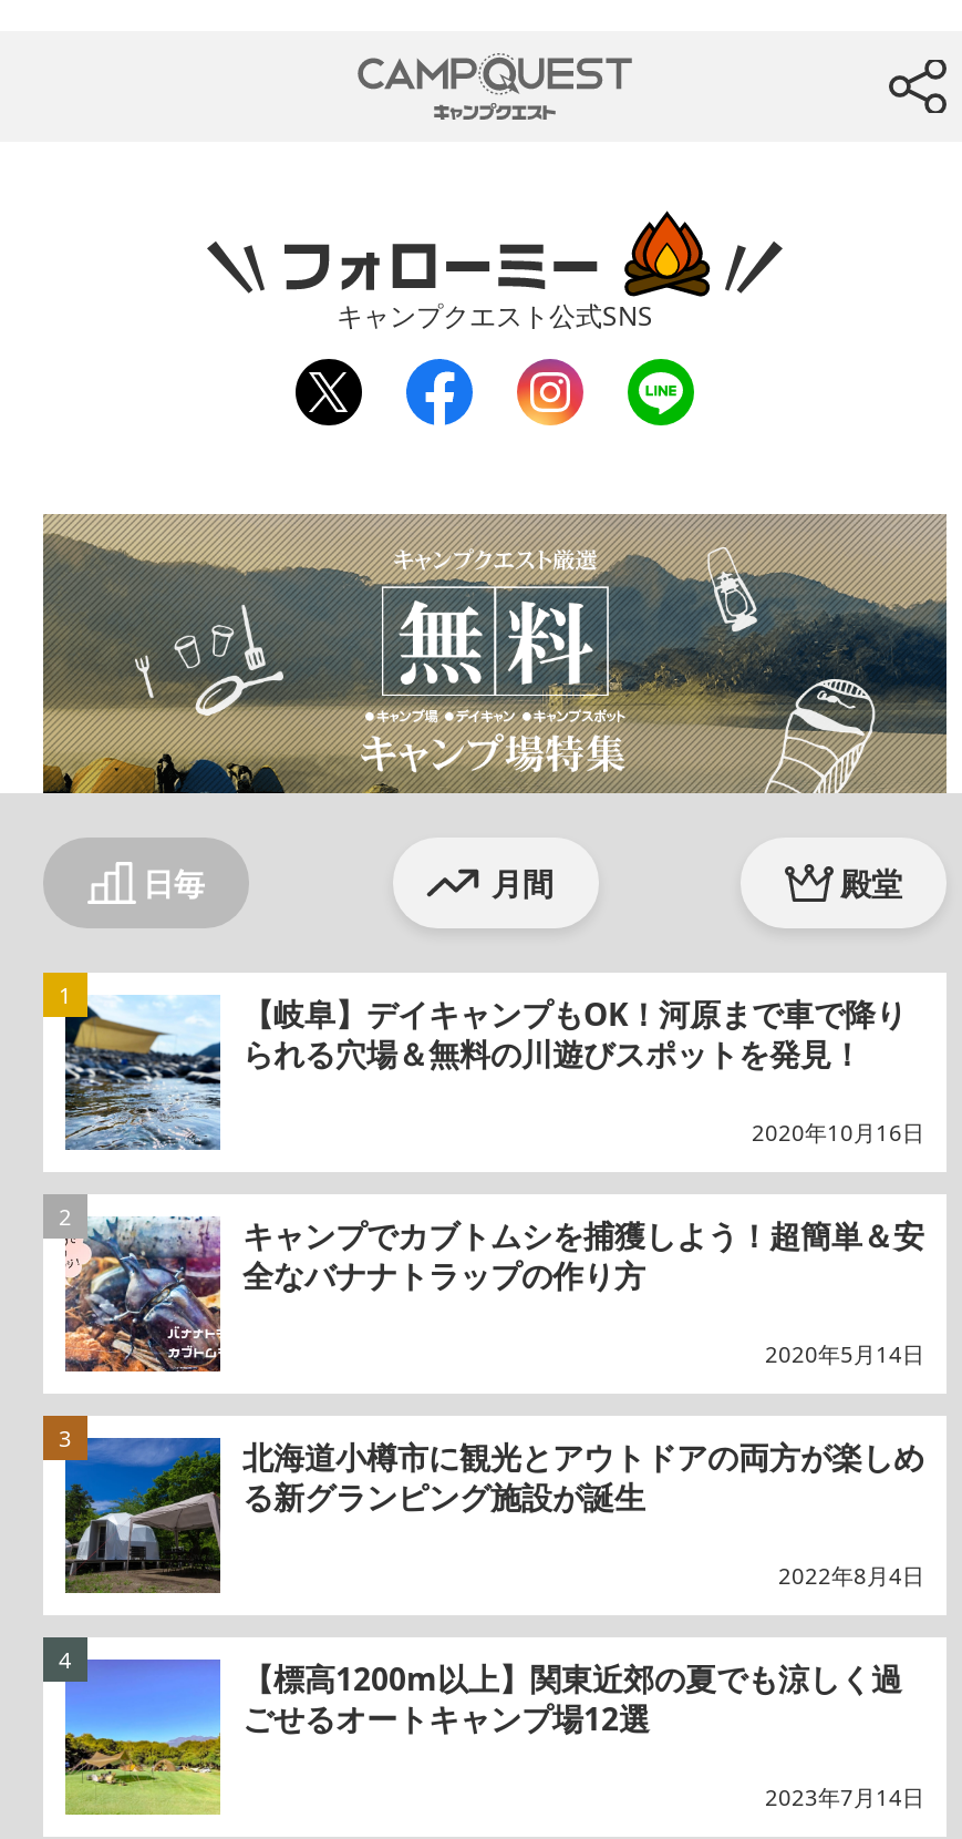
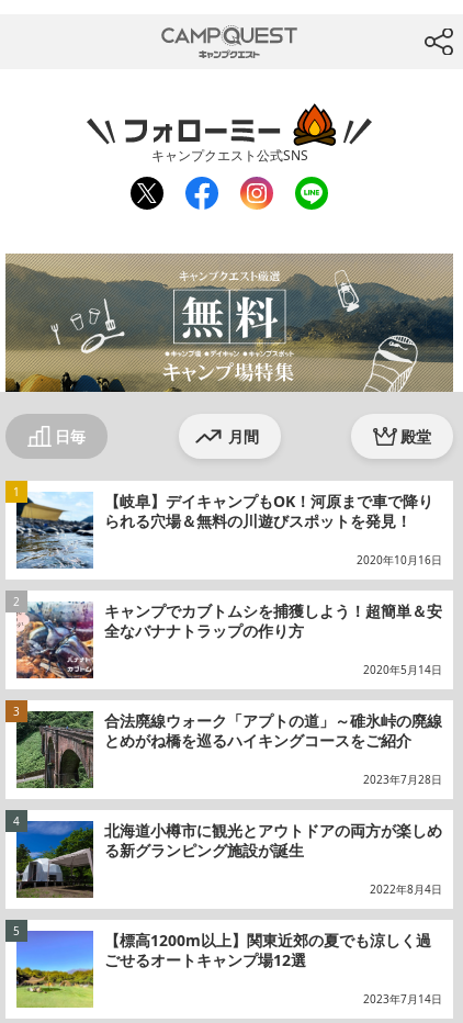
+ [image]
+ 合法廃線ウォーク「アプトの道」～碓氷峠の廃線
+ とめがね橋を巡るハイキングコースをご紹介
+ 2023年7月28日
